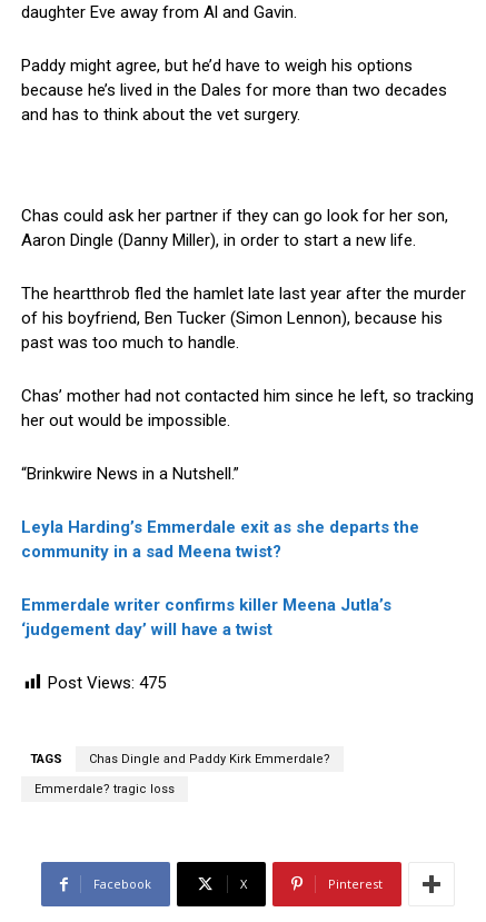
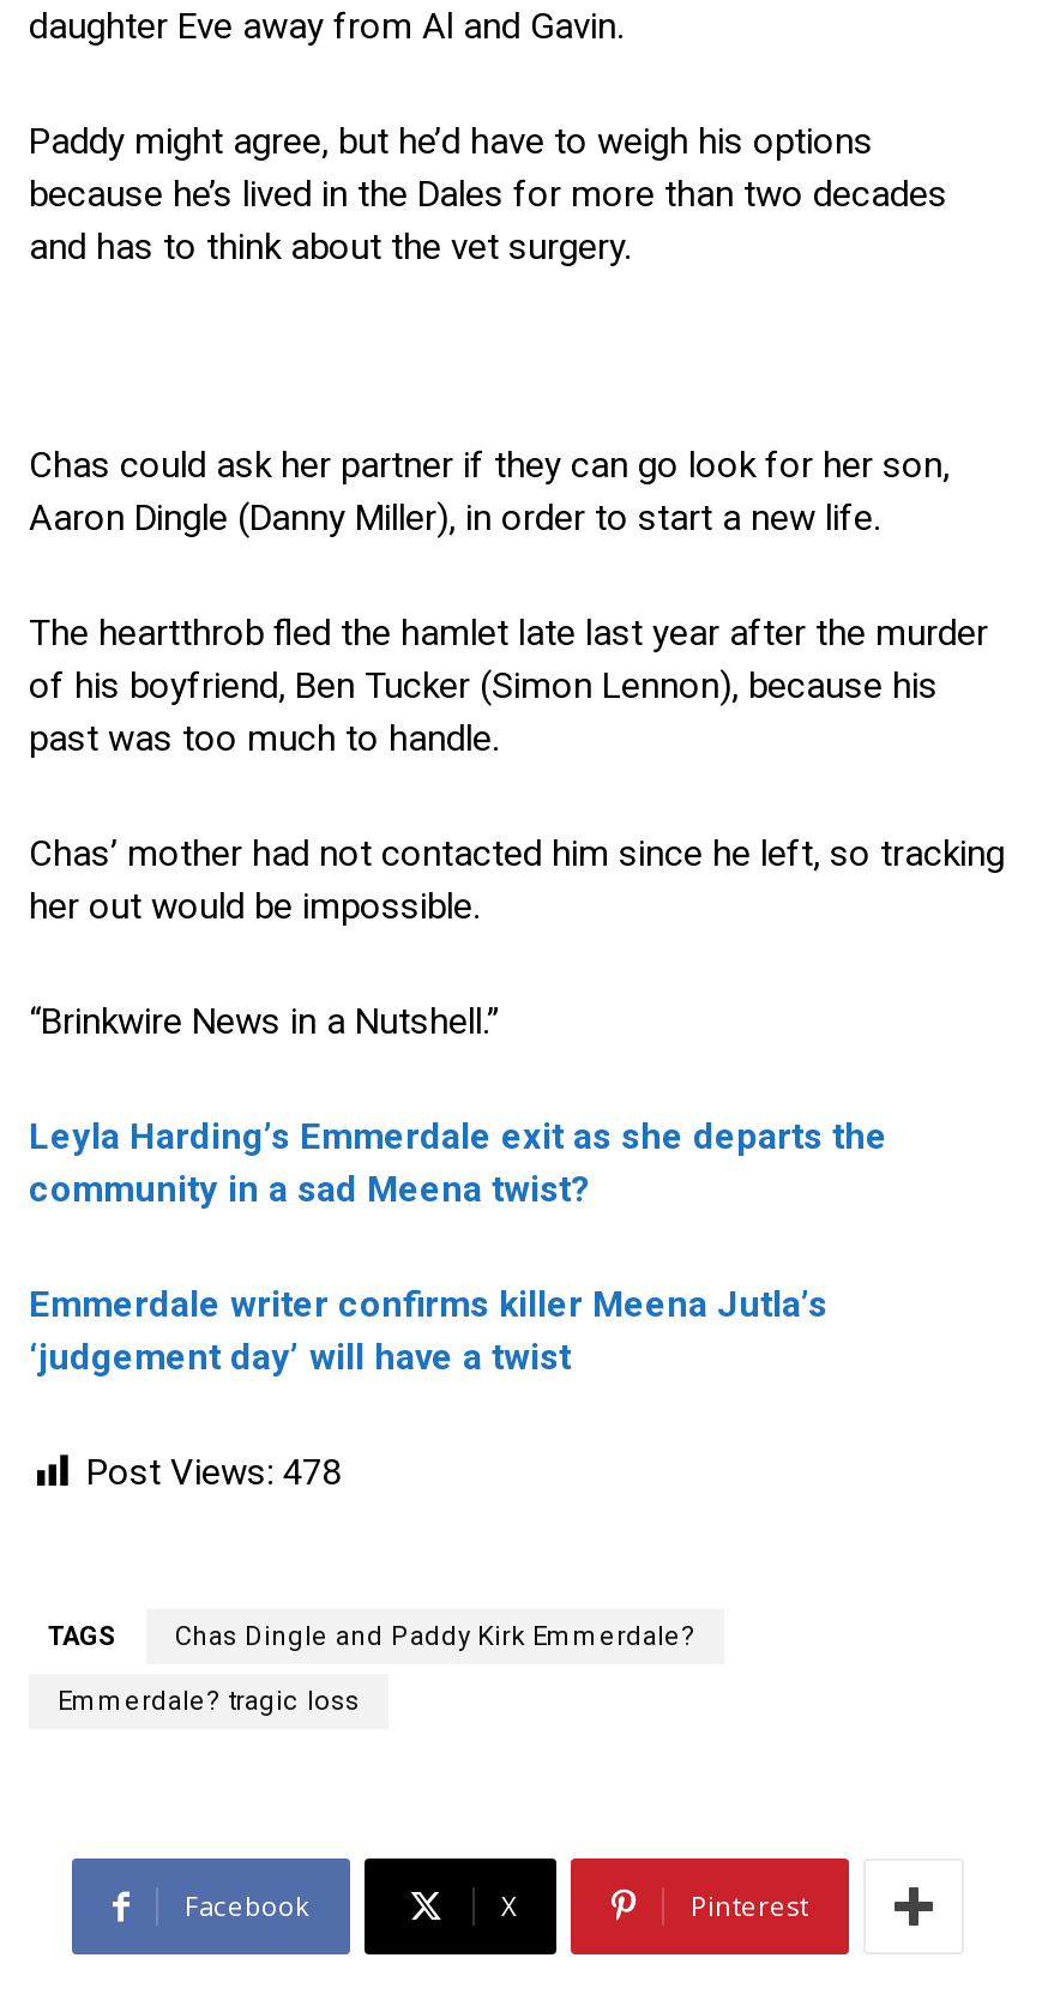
- Post Views: 475
+ Post Views: 478
